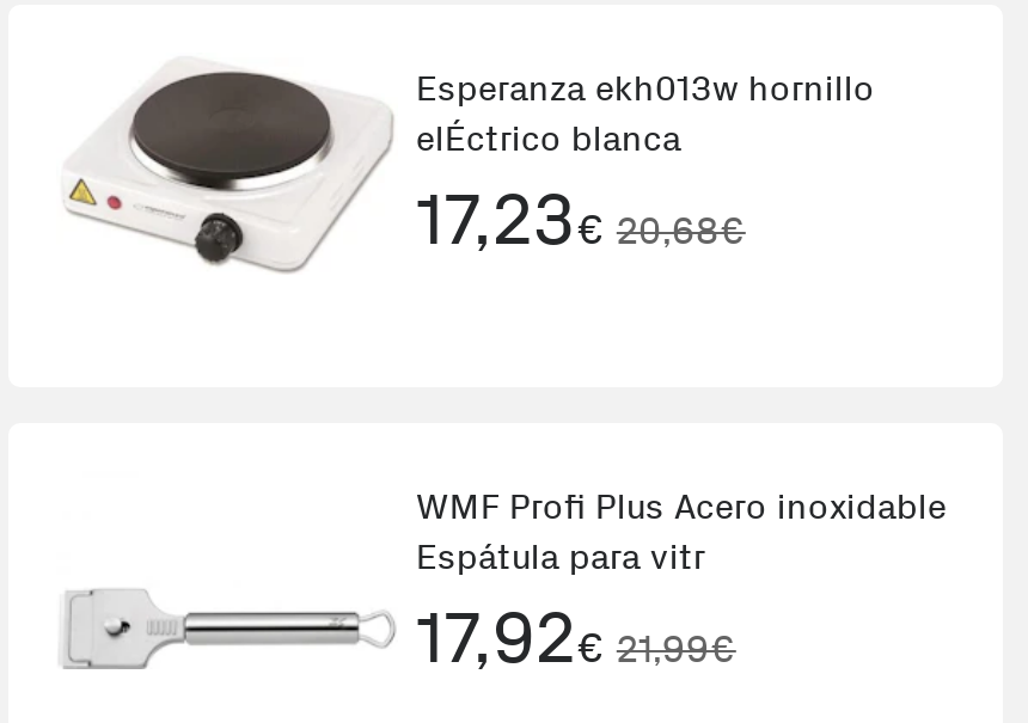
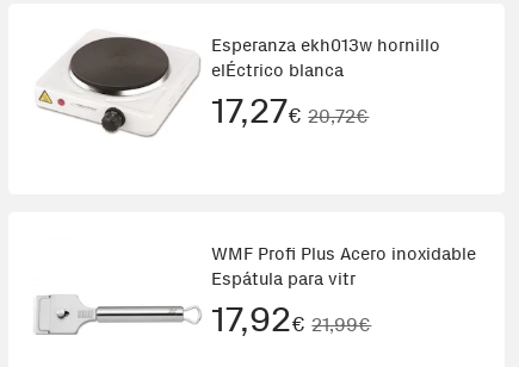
- 17,23€ 20,68€
+ 17,27€ 20,72€
